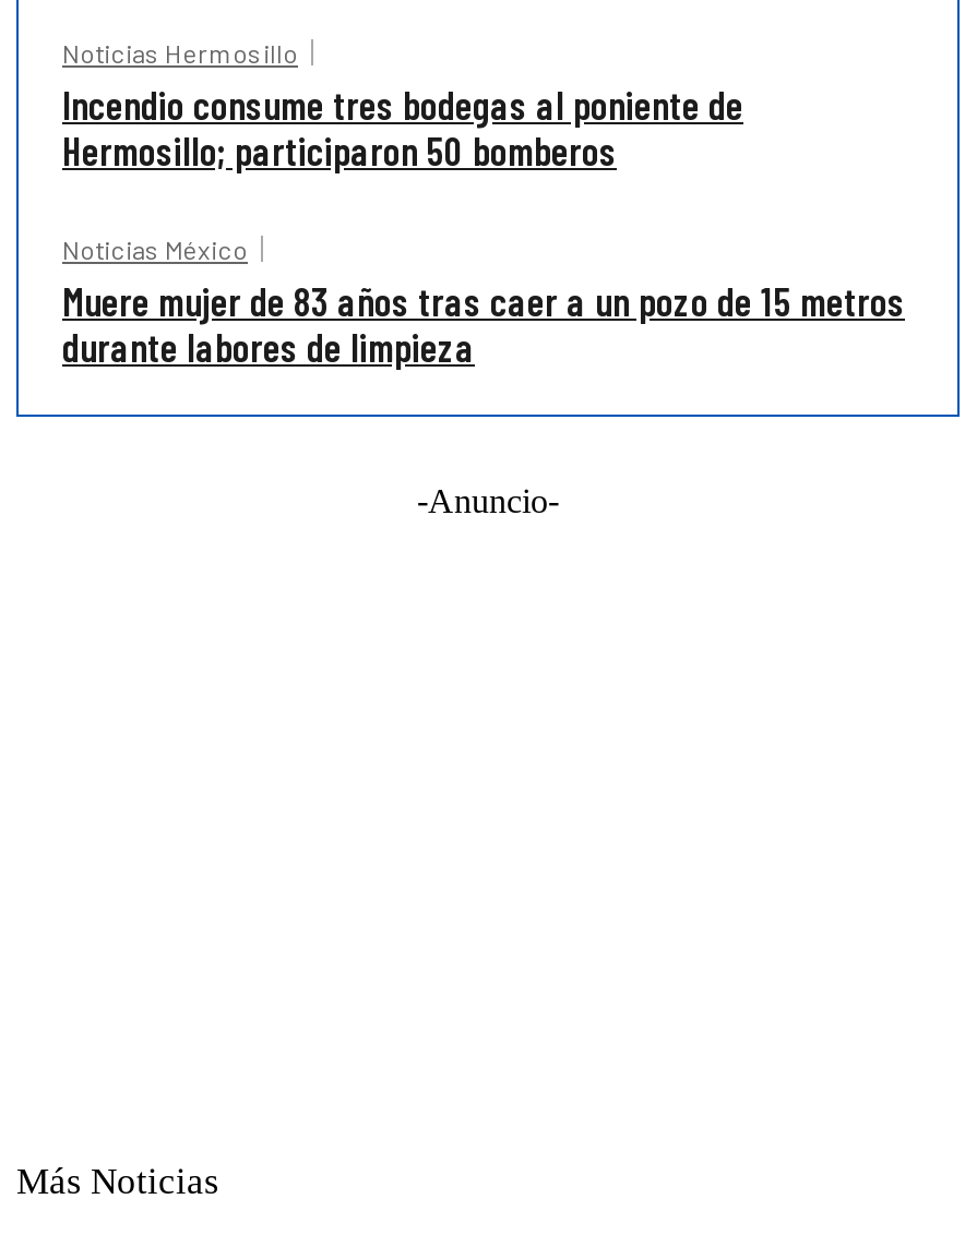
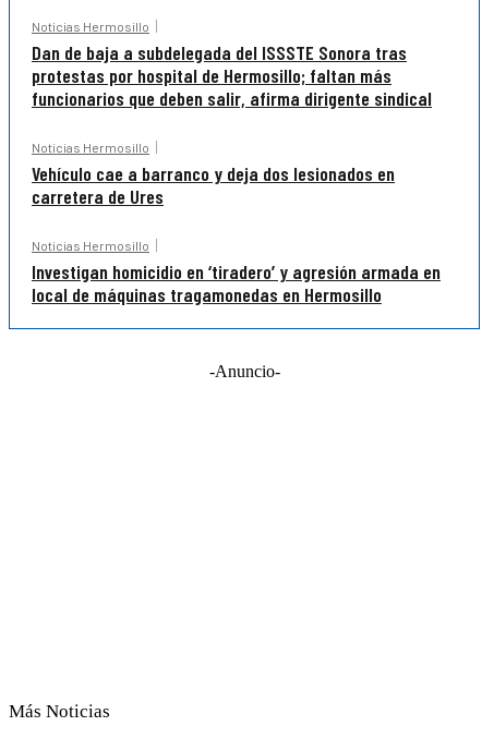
- Incendio consume tres bodegas al poniente de
- Hermosillo; participaron 50 bomberos
- Noticias México
- Muere mujer de 83 años tras caer a un pozo de 15 metros
- durante labores de limpieza
+ Dan de baja a subdelegada del ISSSTE Sonora tras
+ protestas por hospital de Hermosillo; faltan más
+ funcionarios que deben salir, afirma dirigente sindical
+ Noticias Hermosillo
+ Vehículo cae a barranco y deja dos lesionados en
+ carretera de Ures
+ Noticias Hermosillo
+ Investigan homicidio en ‘tiradero’ y agresión armada en
+ local de máquinas tragamonedas en Hermosillo
